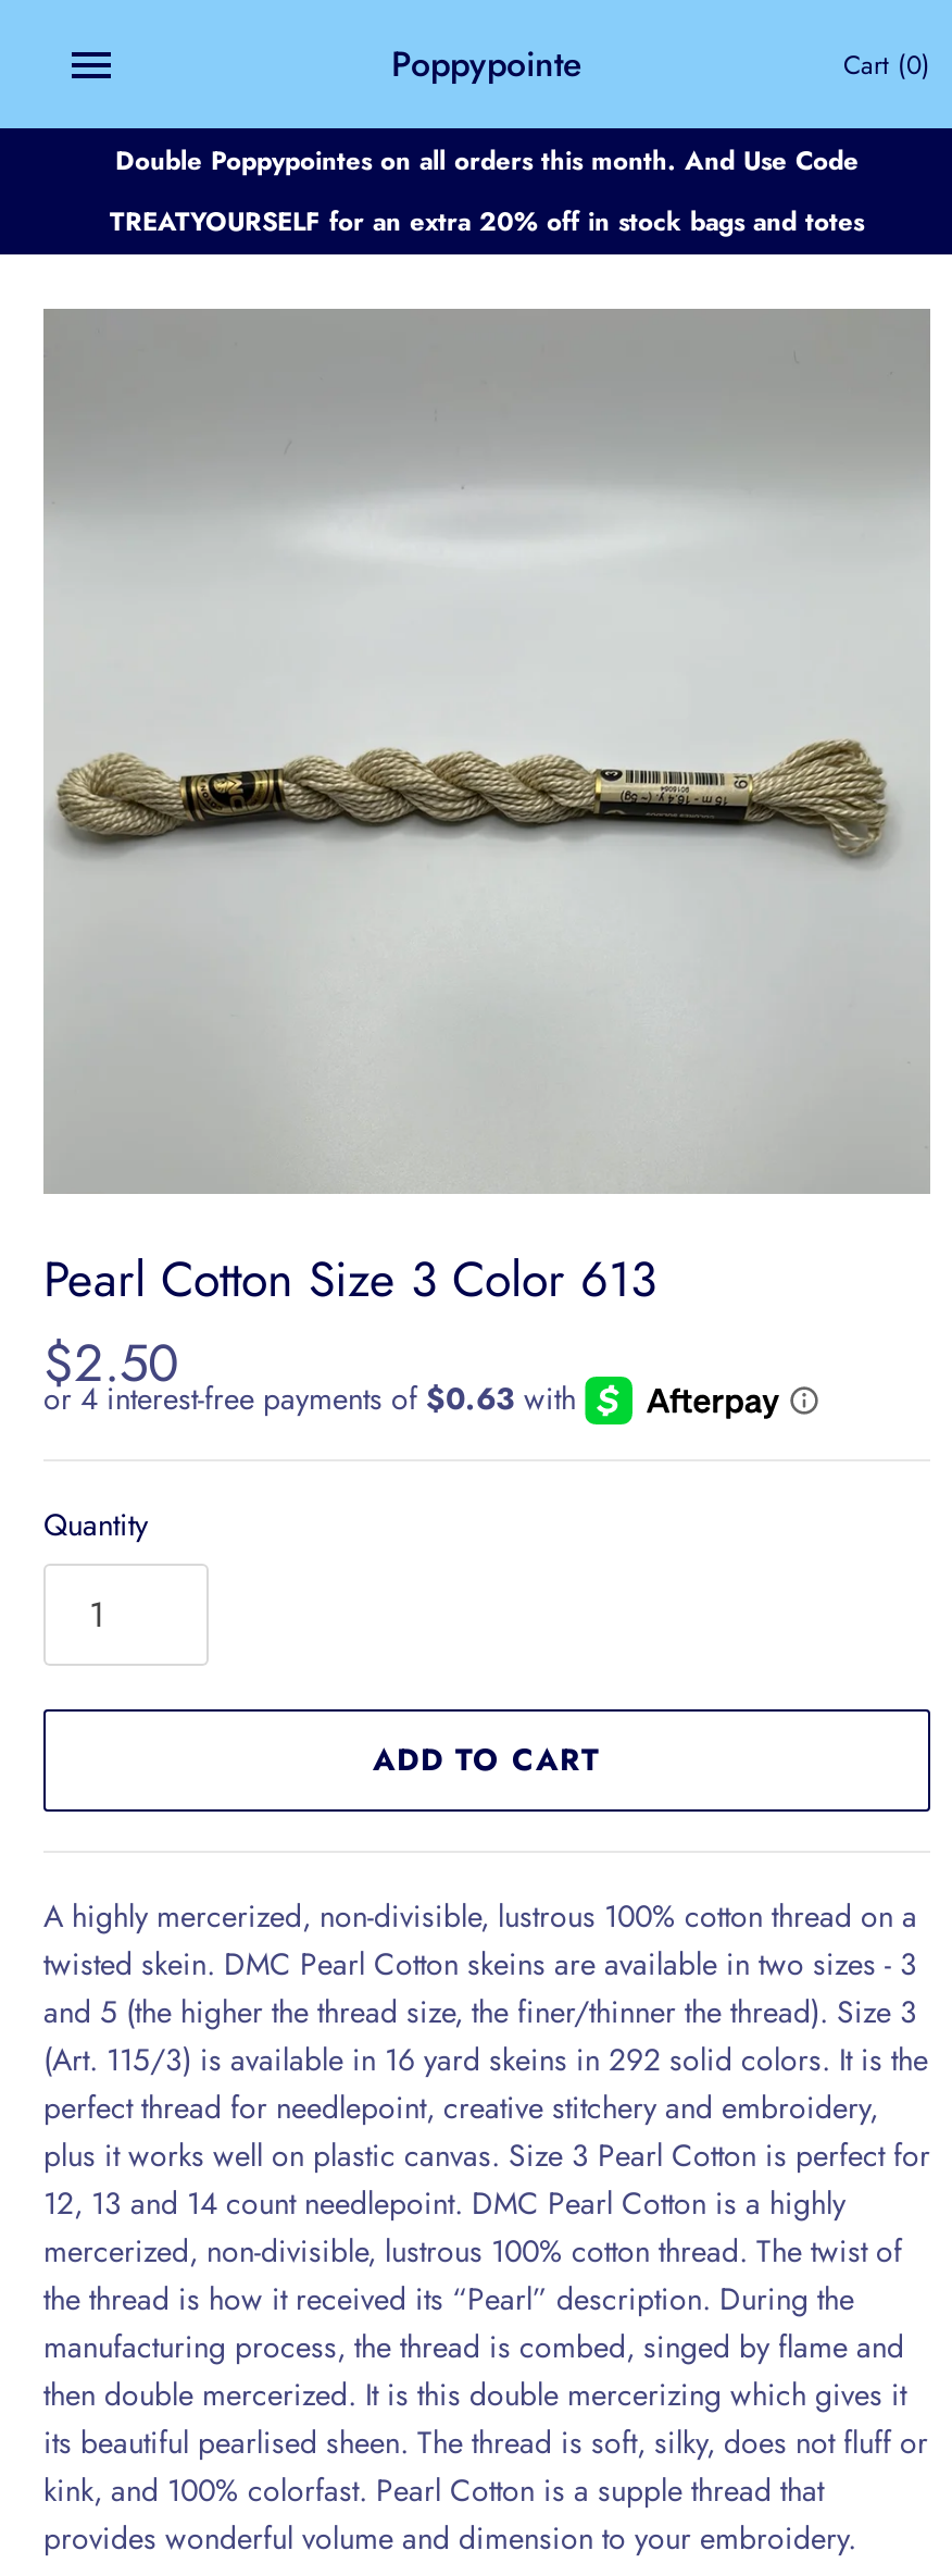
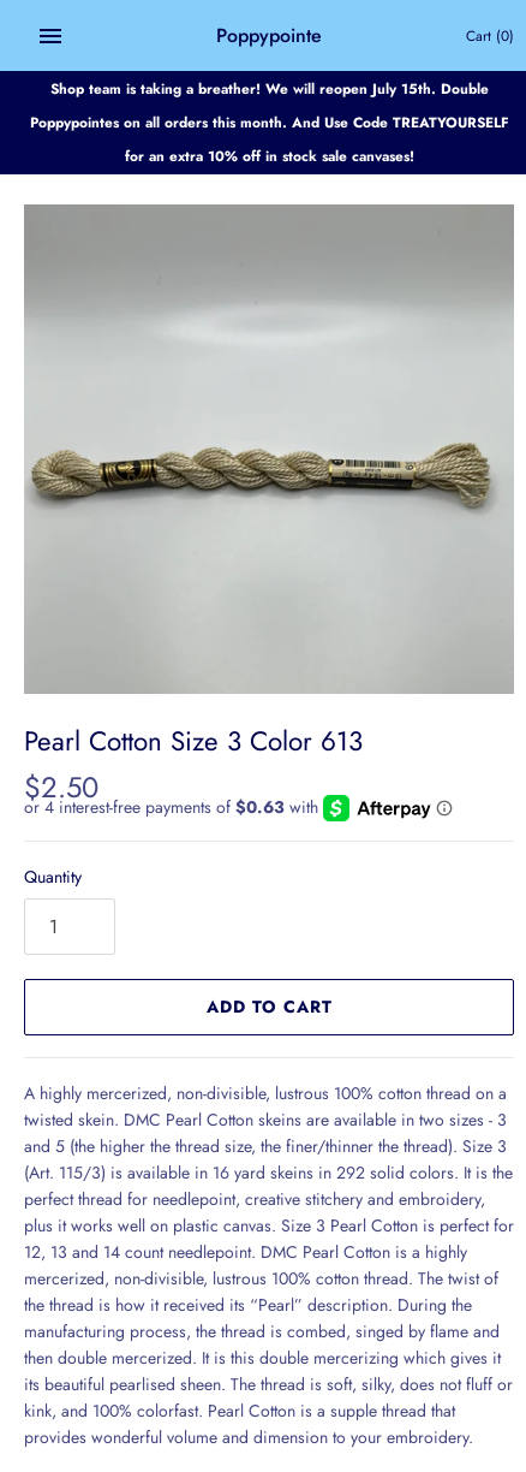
- Double Poppypointes on all orders this month. And Use Code
- TREATYOURSELF for an extra 20% off in stock bags and totes
+ Shop team is taking a breather! We will reopen July 15th. Double
+ Poppypointes on all orders this month. And Use Code TREATYOURSELF
+ for an extra 10% off in stock sale canvases!
